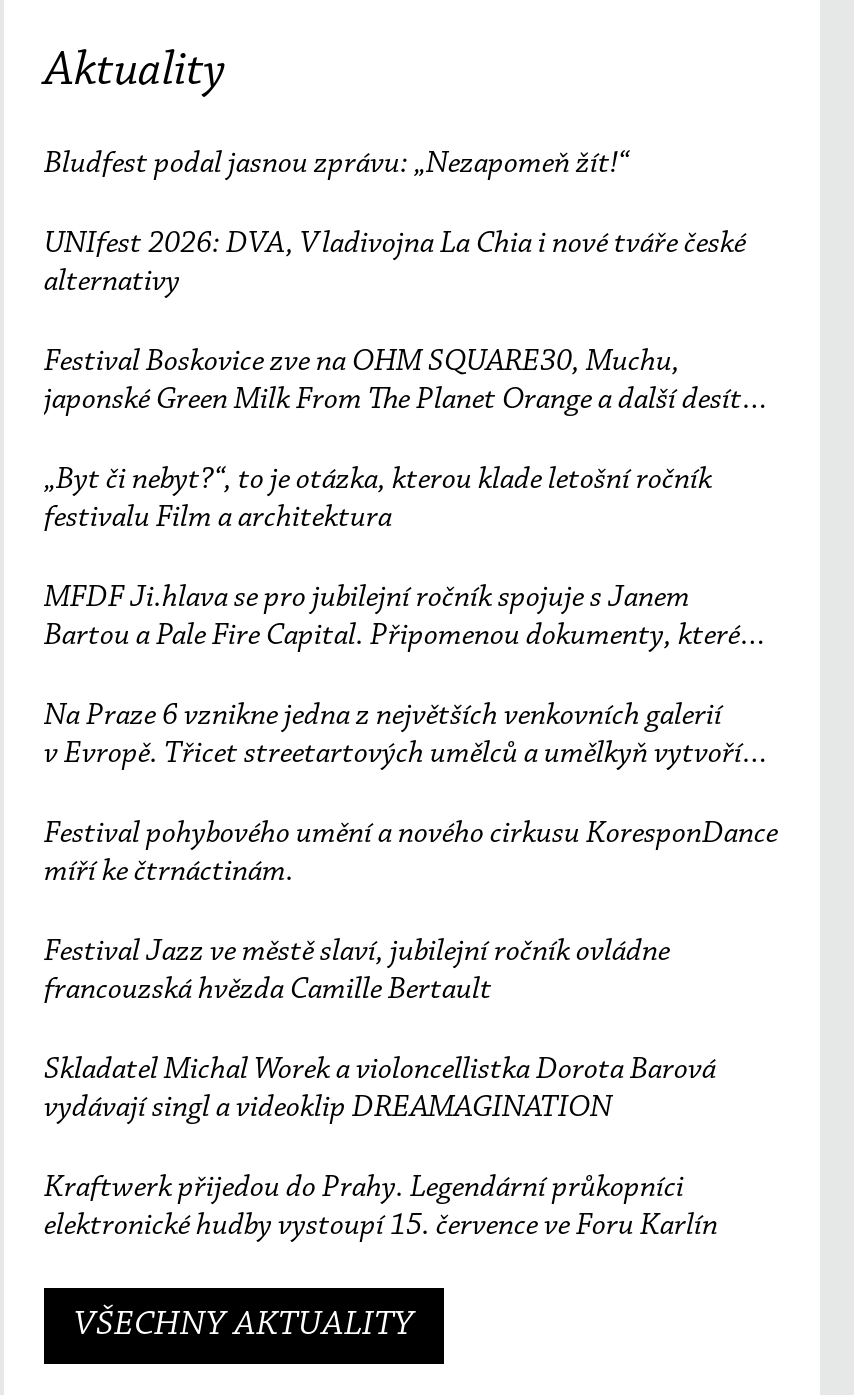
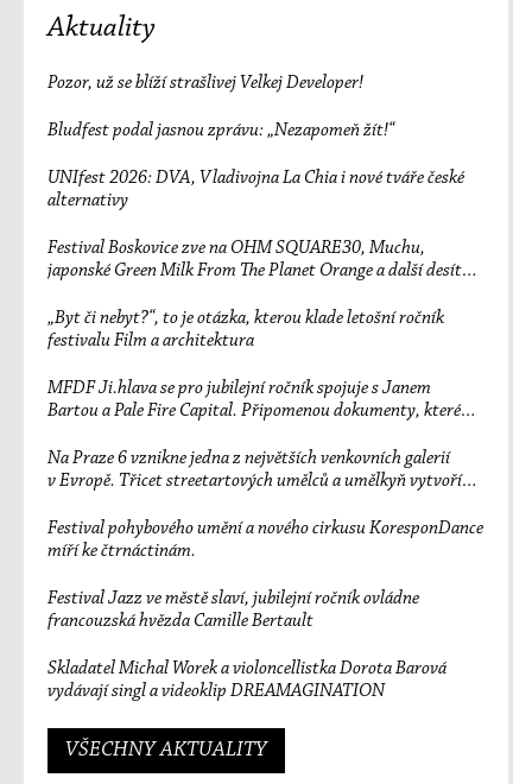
+ Pozor, už se blíží strašlivej Velkej Developer!

moved down: Bludfest podal jasnou zprávu: „Nezapomeň žít!“ | UNIfest 2026: DVA, Vladivojna La Chia i nové tváře české | alternativy | ... | francouzská hvězda Camille Bertault | Skladatel Michal Worek a violoncellistka Dorota Barová

- Kraftwerk přijedou do Prahy. Legendární průkopníci
- elektronické hudby vystoupí 15. července ve Foru Karlín
